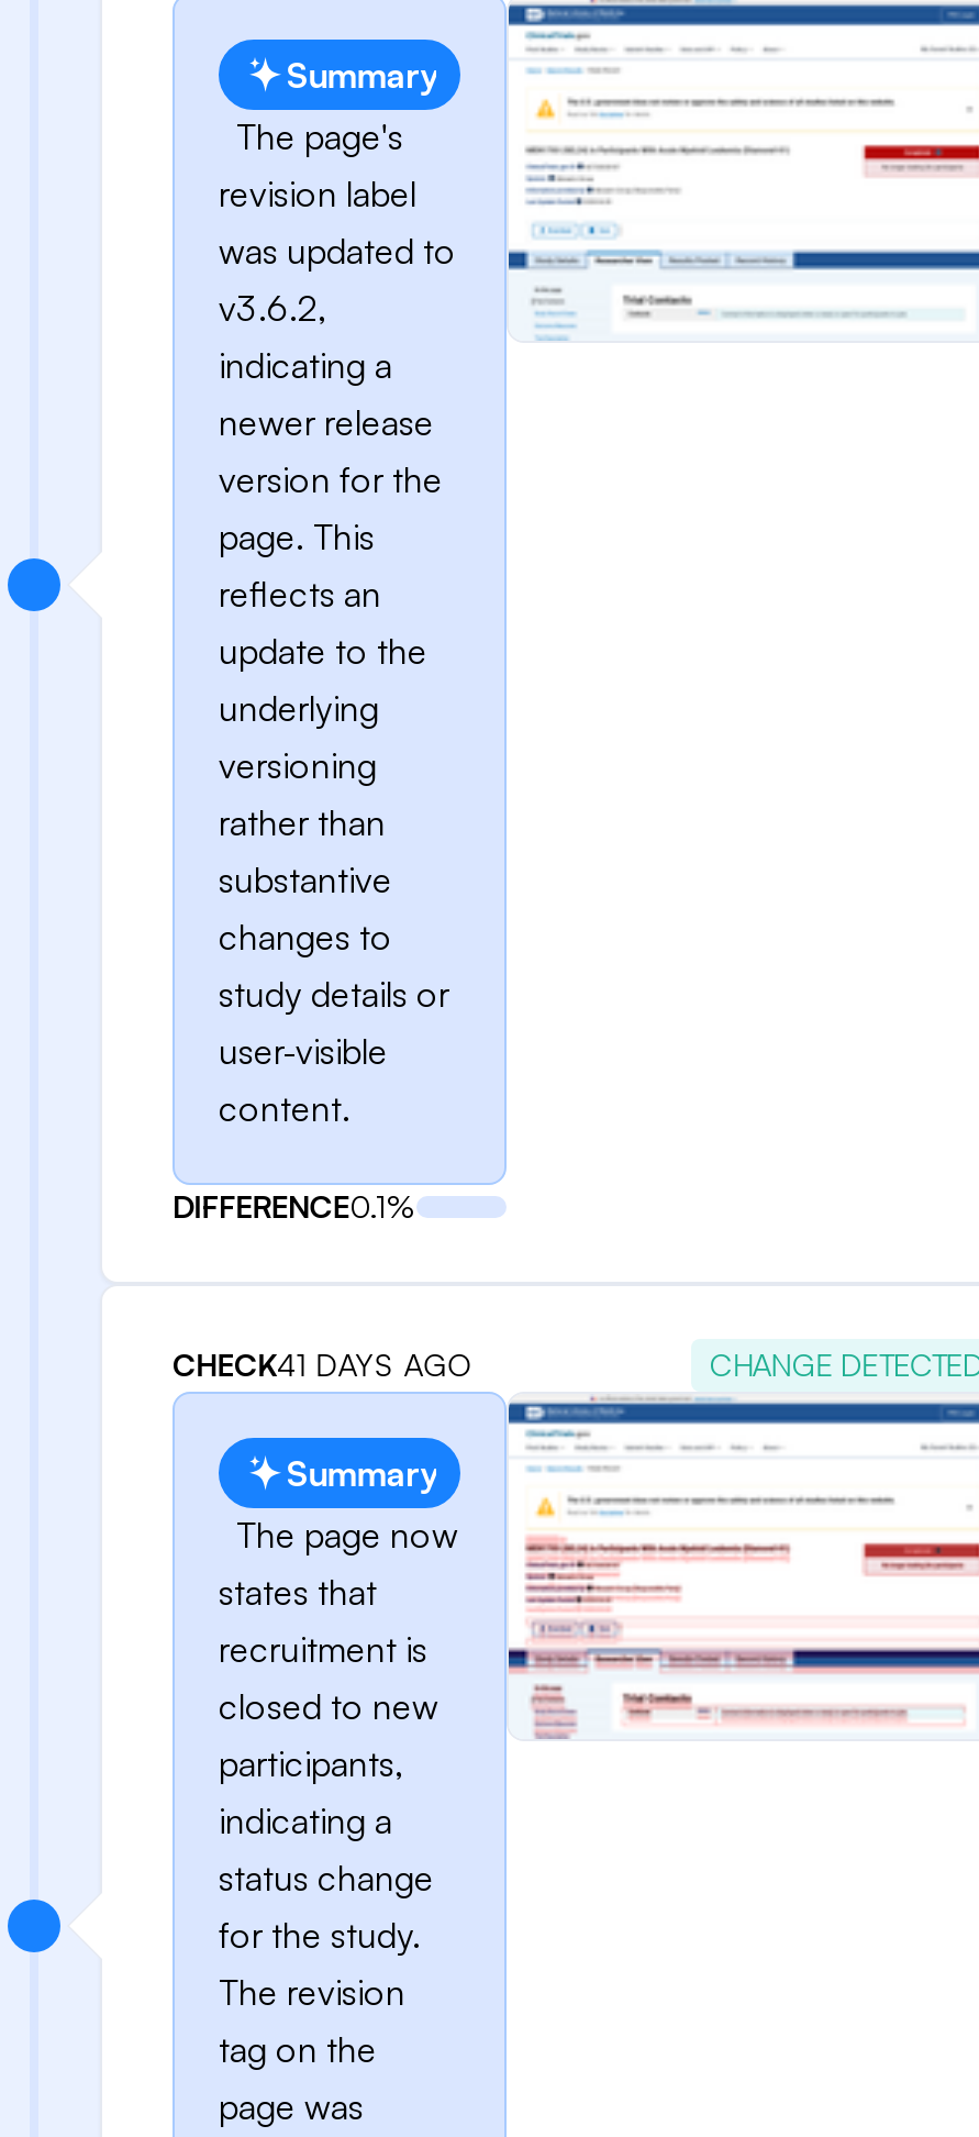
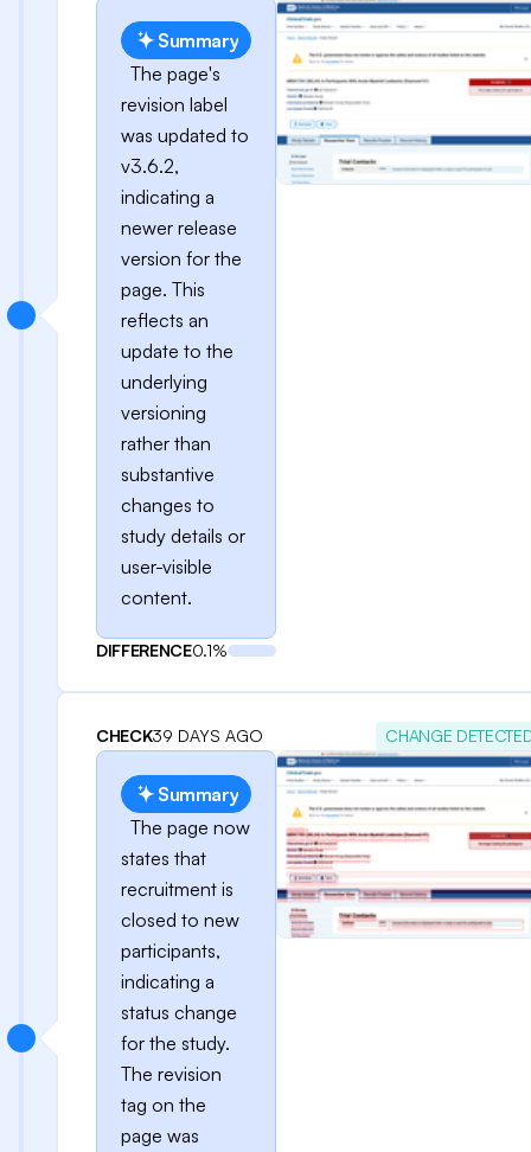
- CHECK41 DAYS AGO
+ CHECK39 DAYS AGO
